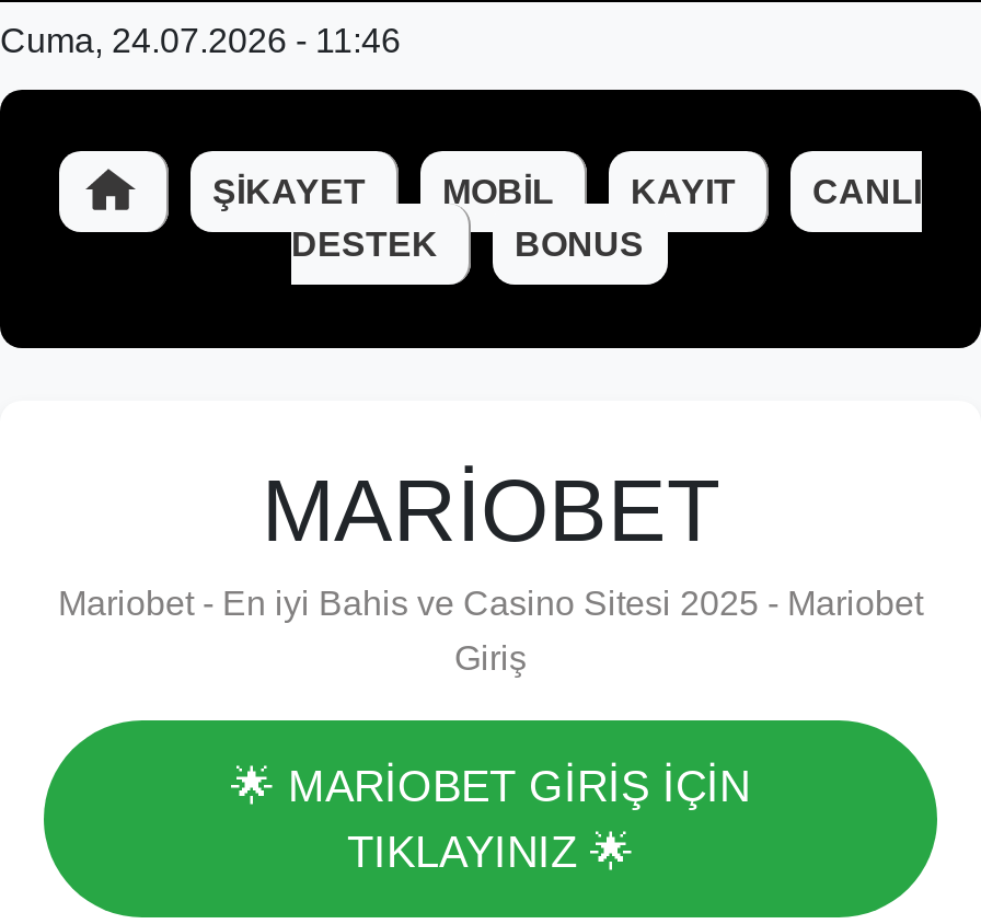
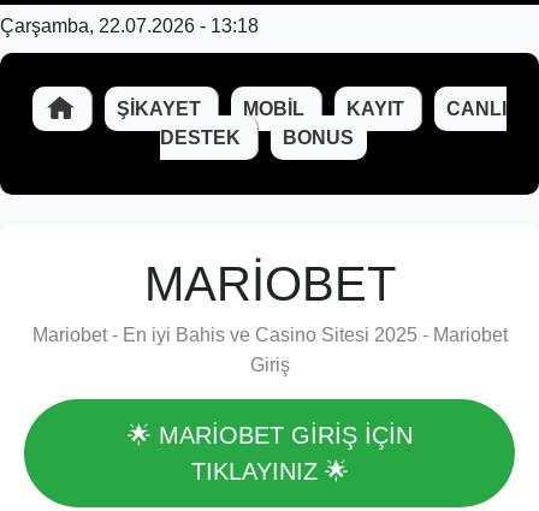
- Cuma, 24.07.2026 - 11:46
+ Çarşamba, 22.07.2026 - 13:18
